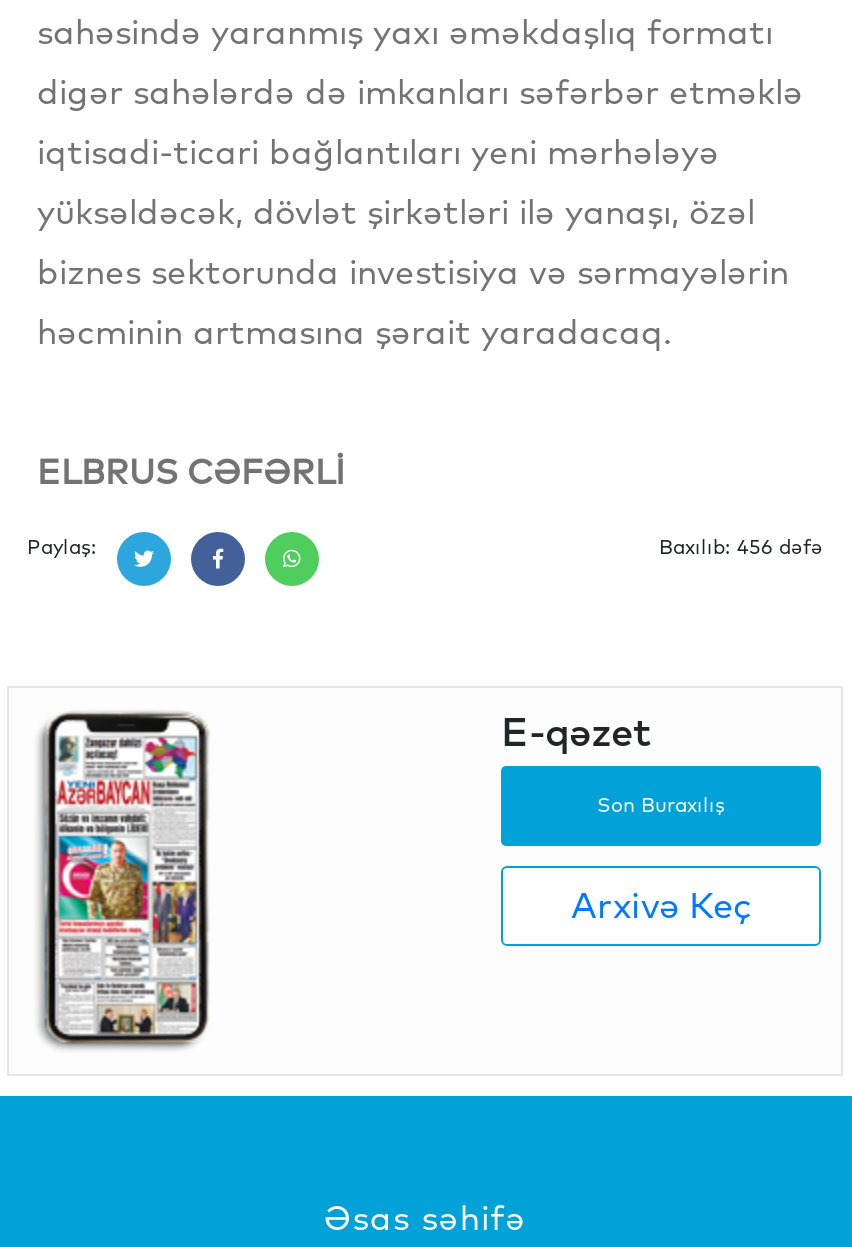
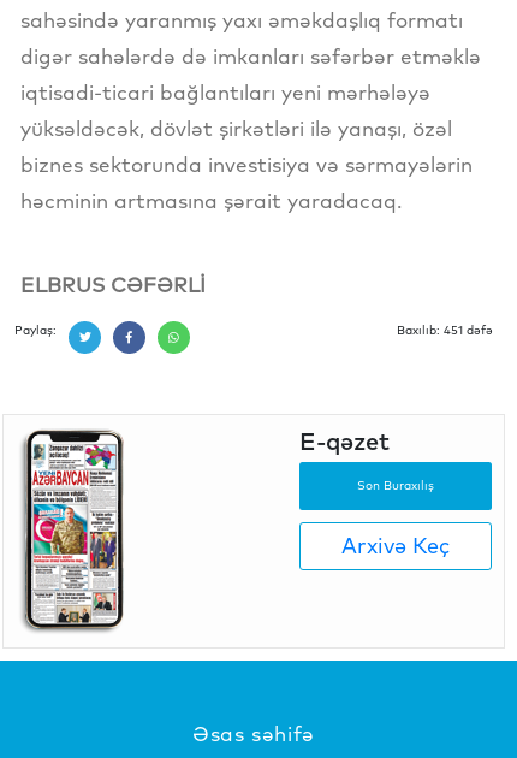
- Baxılıb: 456 dəfə
+ Baxılıb: 451 dəfə
